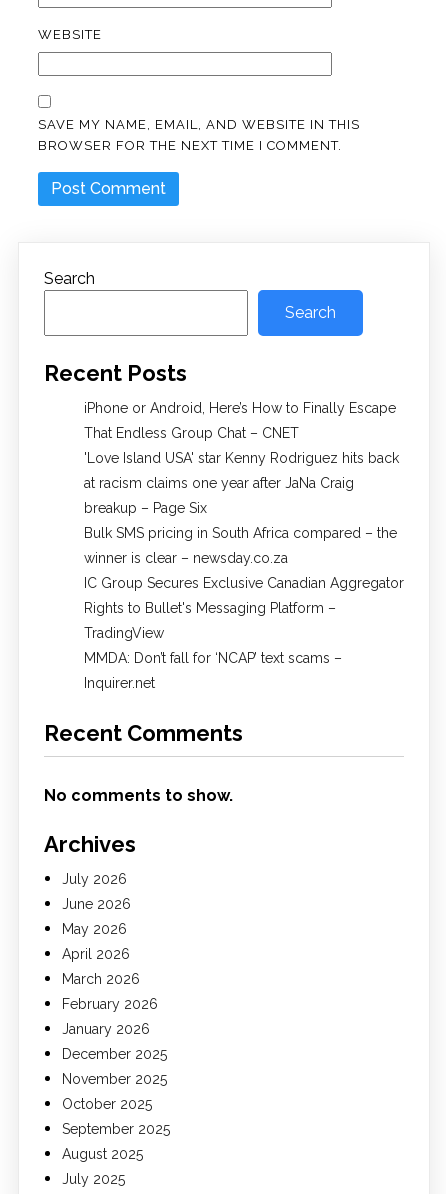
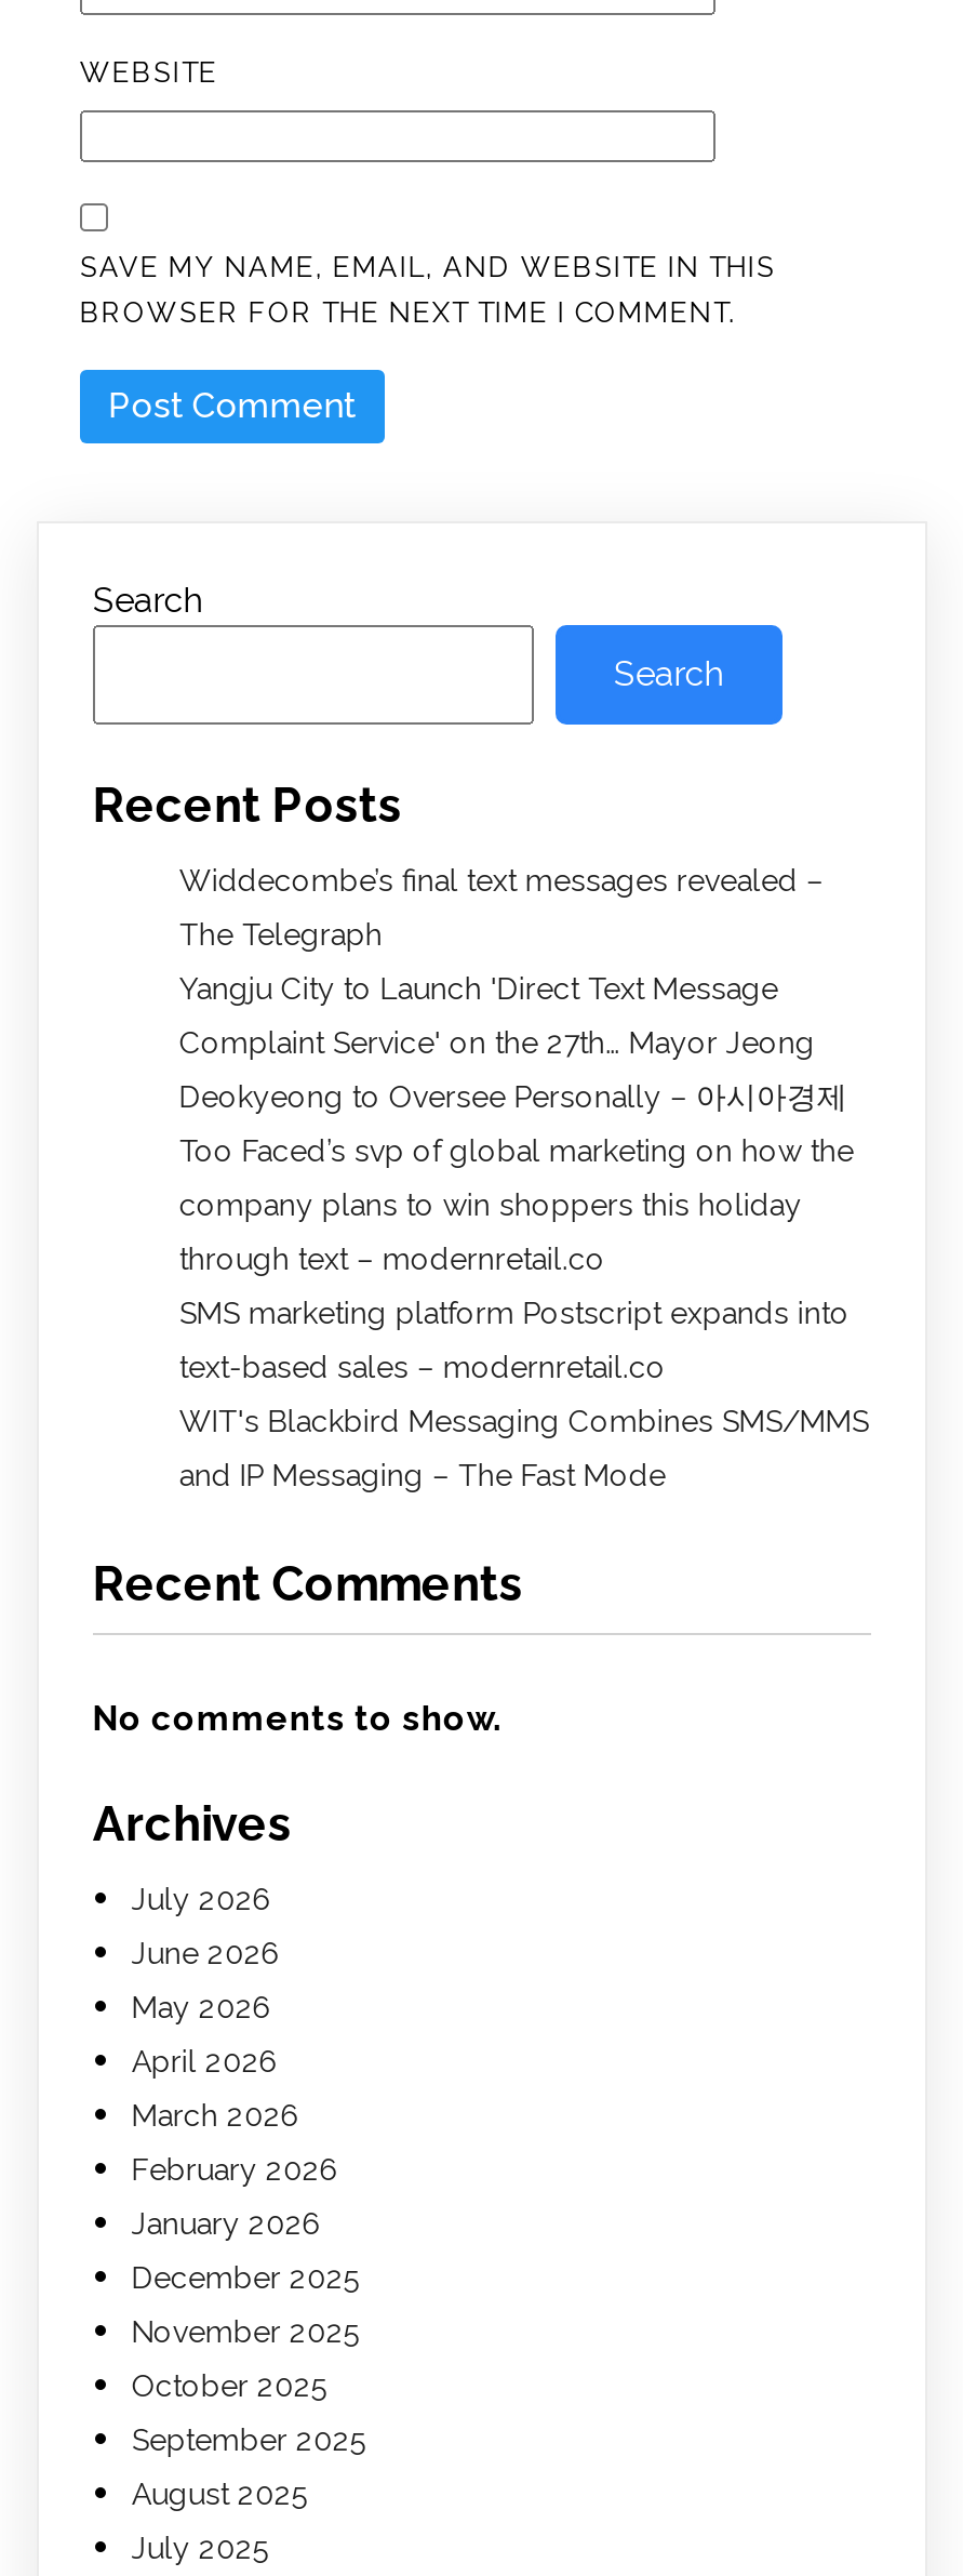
- iPhone or Android, Here’s How to Finally Escape
+ Widdecombe’s final text messages revealed –

- That Endless Group Chat – CNET
+ The Telegraph

- 'Love Island USA' star Kenny Rodriguez hits back
+ Yangju City to Launch 'Direct Text Message

- at racism claims one year after JaNa Craig
+ Complaint Service' on the 27th… Mayor Jeong

- breakup – Page Six
+ Deokyeong to Oversee Personally – 아시아경제

- Bulk SMS pricing in South Africa compared – the
+ Too Faced’s svp of global marketing on how the

- winner is clear – newsday.co.za
+ company plans to win shoppers this holiday

- IC Group Secures Exclusive Canadian Aggregator
+ through text – modernretail.co

- Rights to Bullet's Messaging Platform –
+ SMS marketing platform Postscript expands into

- TradingView
+ text-based sales – modernretail.co

- MMDA: Don’t fall for ‘NCAP’ text scams –
+ WIT's Blackbird Messaging Combines SMS/MMS

- Inquirer.net
+ and IP Messaging – The Fast Mode
